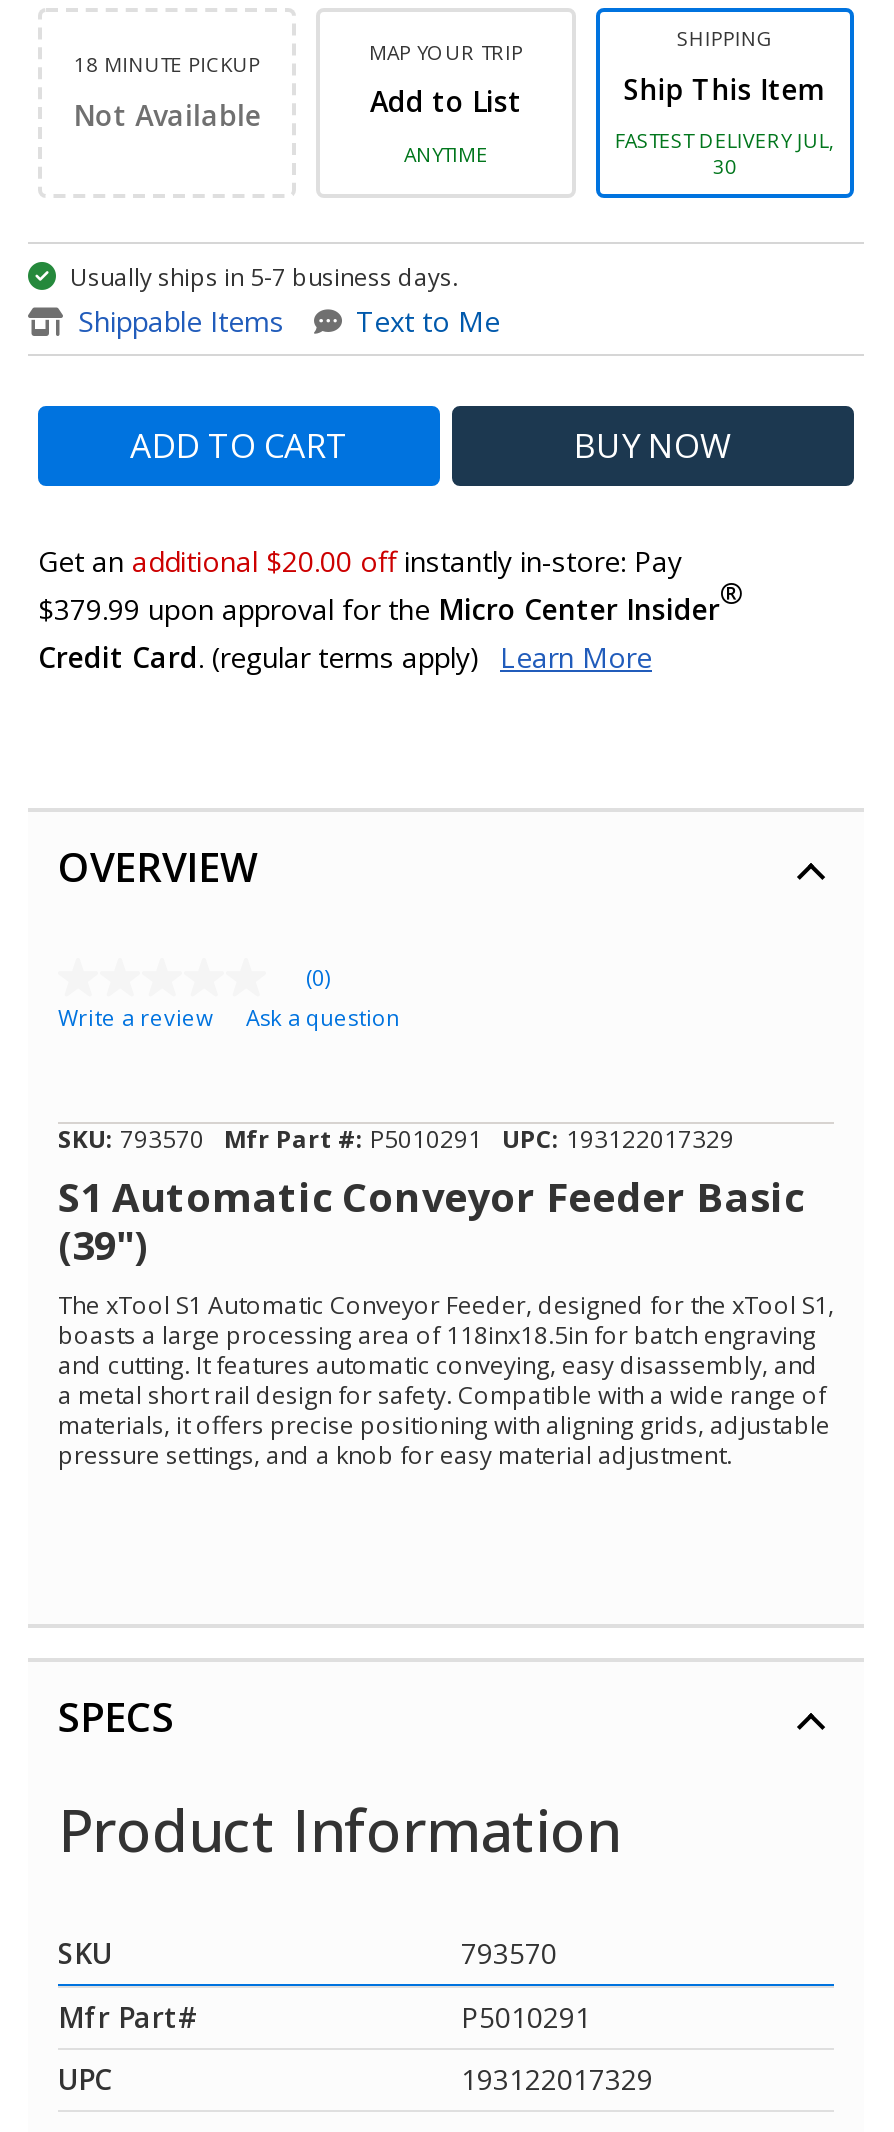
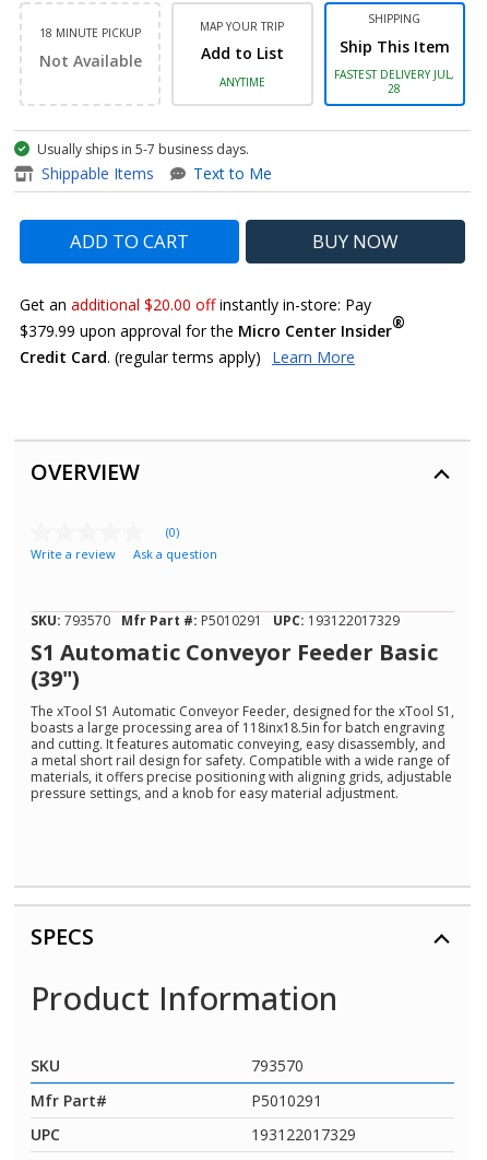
- 30
+ 28
